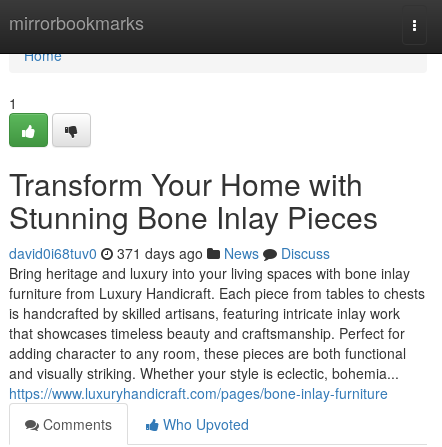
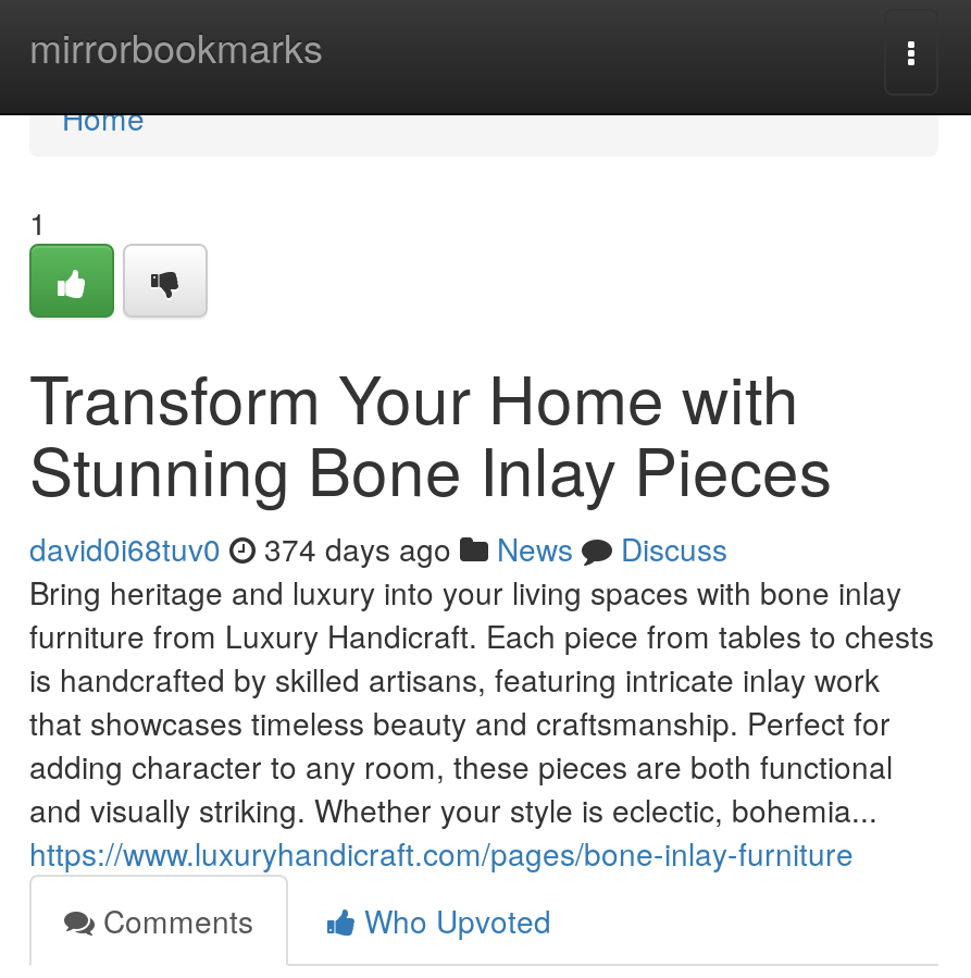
- david0i68tuv0 371 days ago News Discuss
+ david0i68tuv0 374 days ago News Discuss
